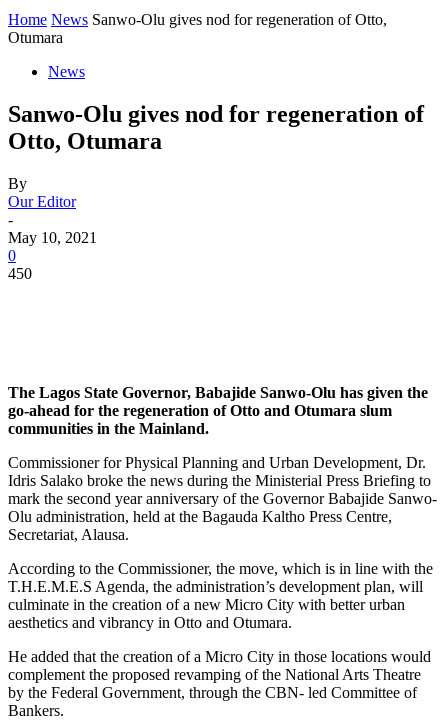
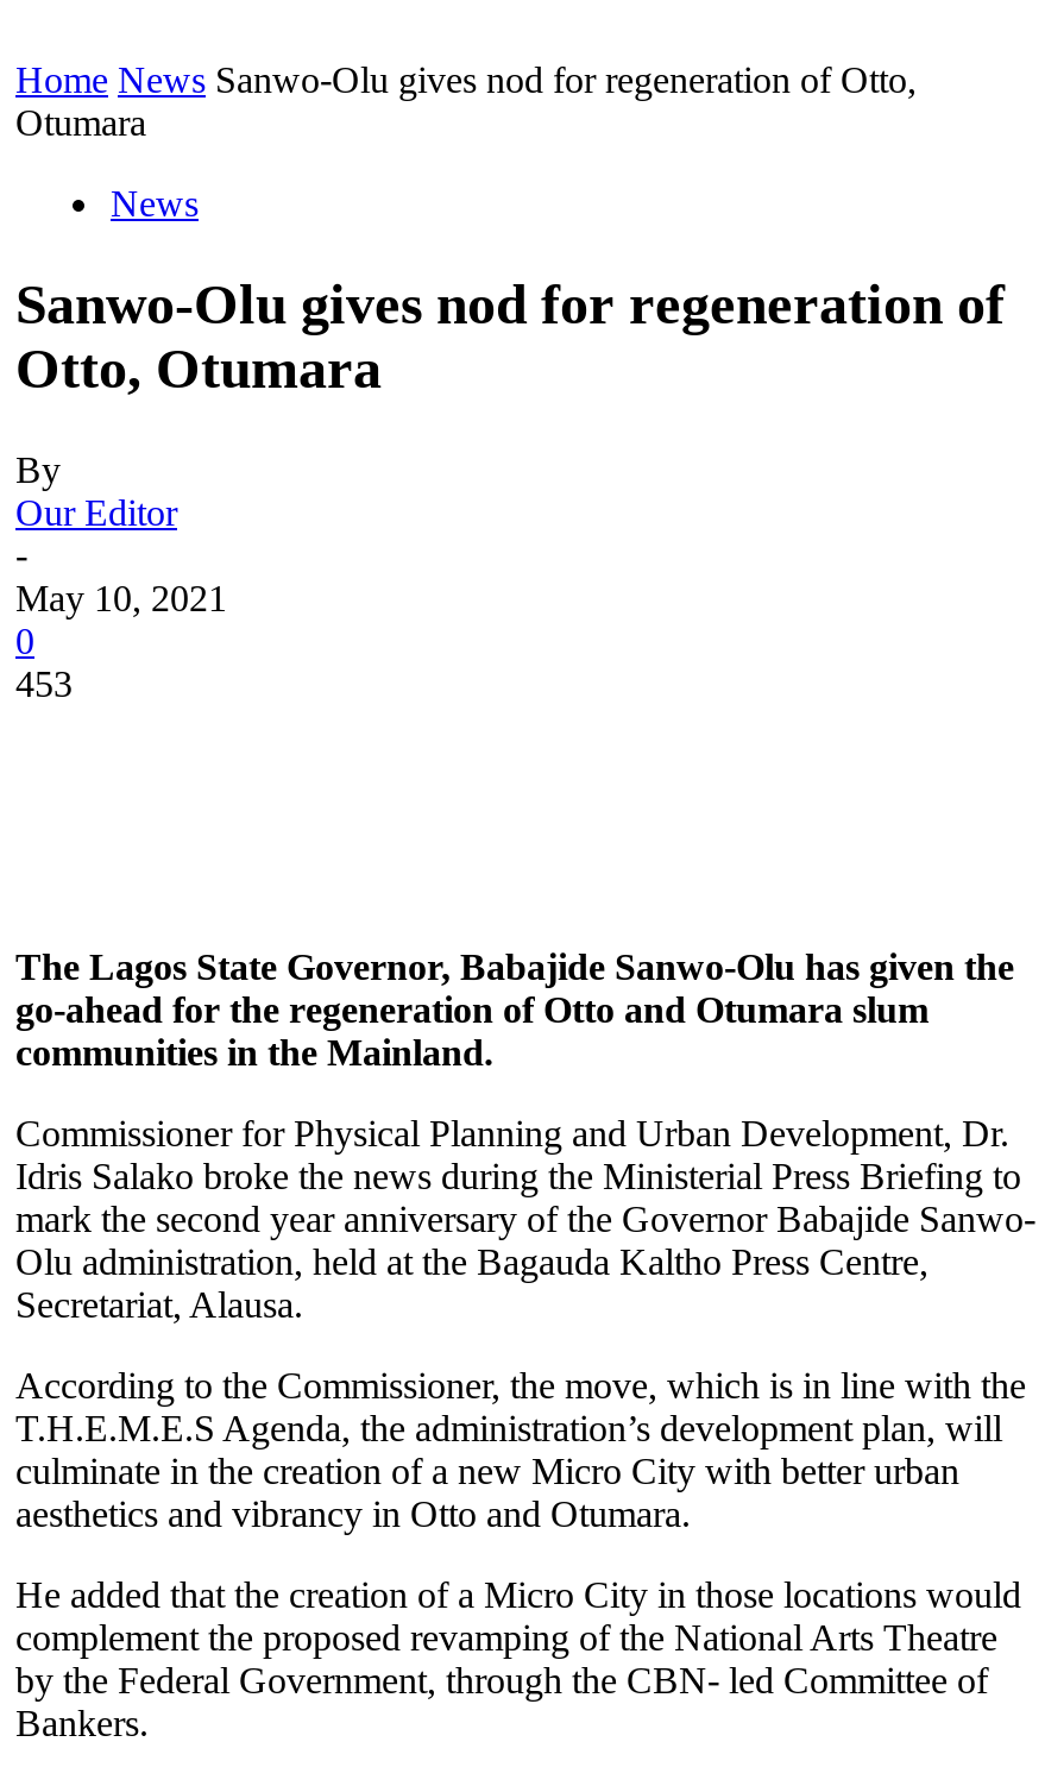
- 450
+ 453
